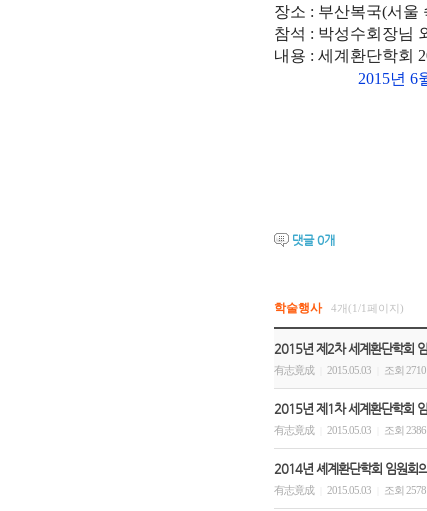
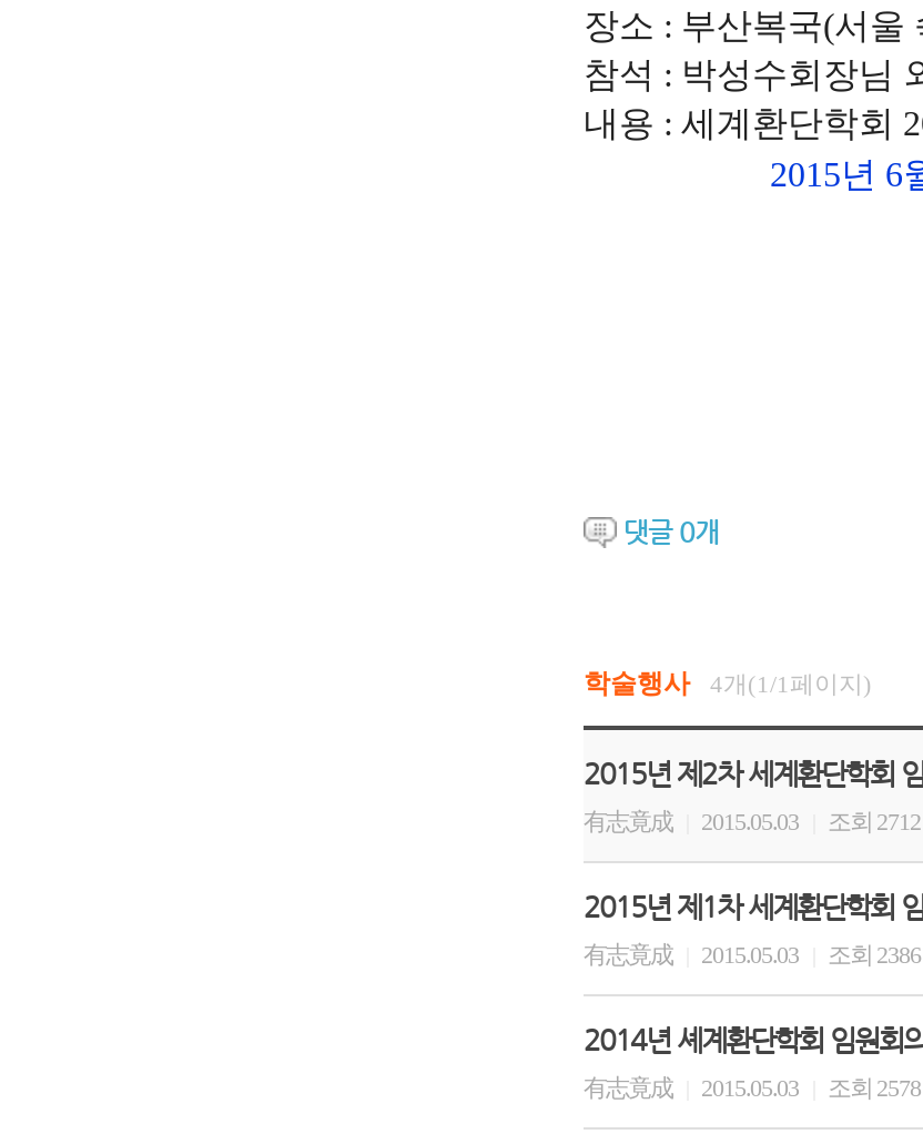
- 有志竟成 2015.05.03 조회 2710
+ 有志竟成 2015.05.03 조회 2712
